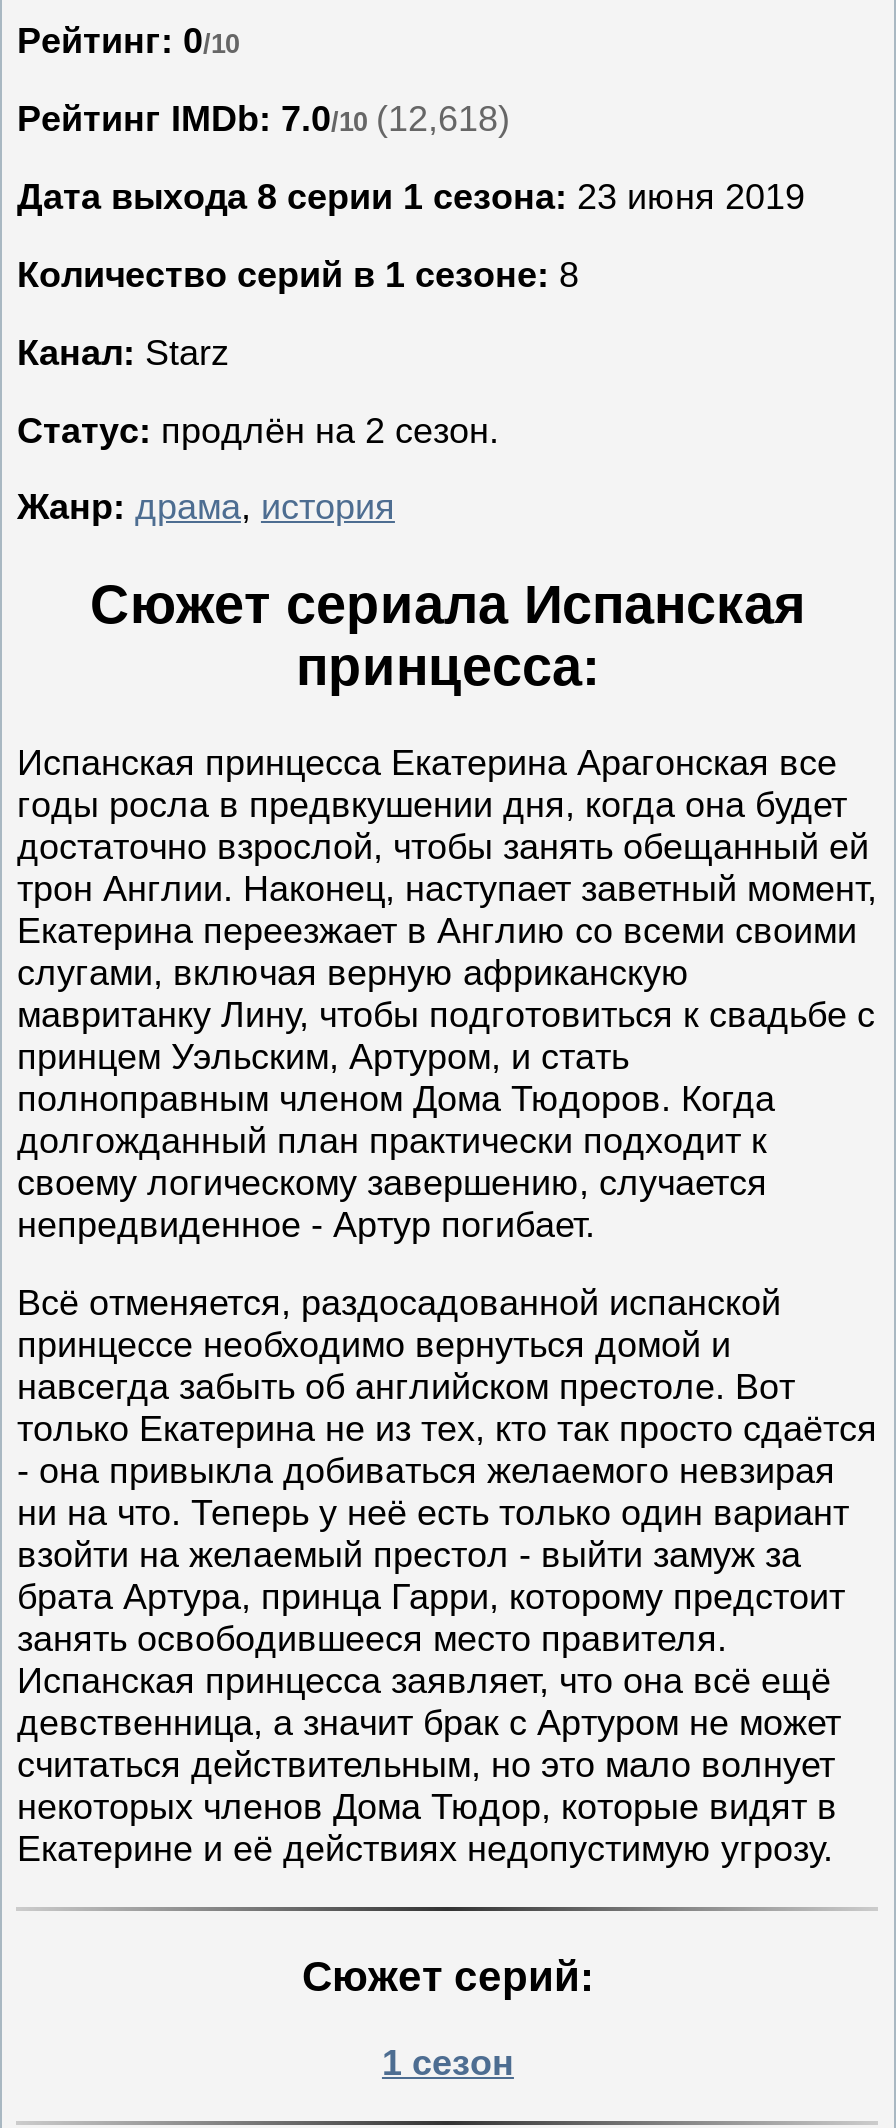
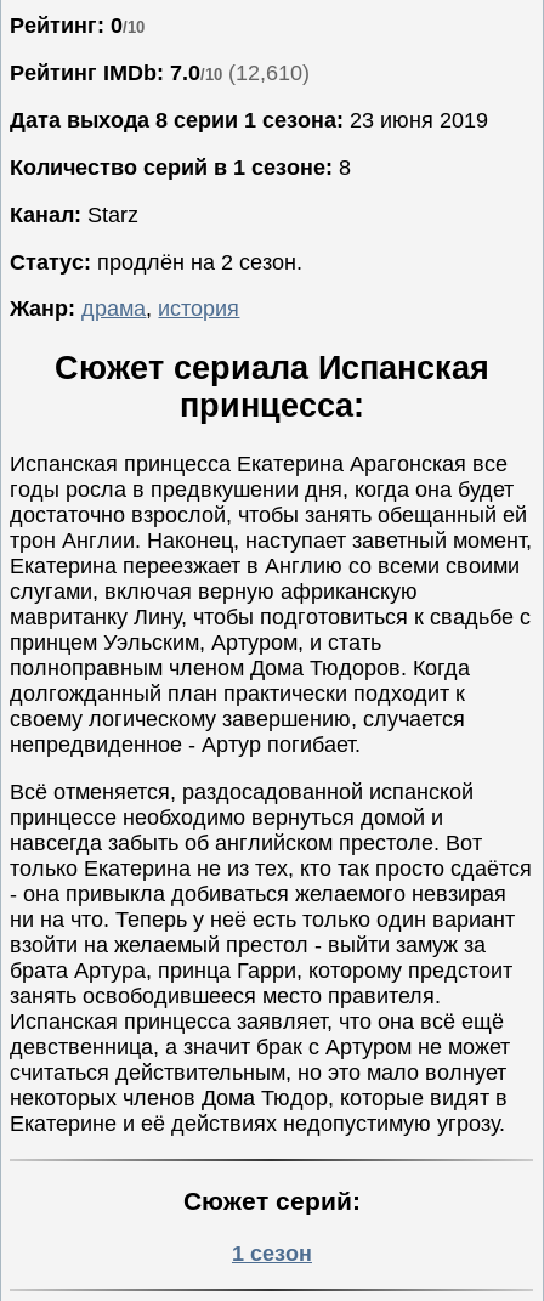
- Рейтинг IMDb: 7.0/10 (12,618)
+ Рейтинг IMDb: 7.0/10 (12,610)
